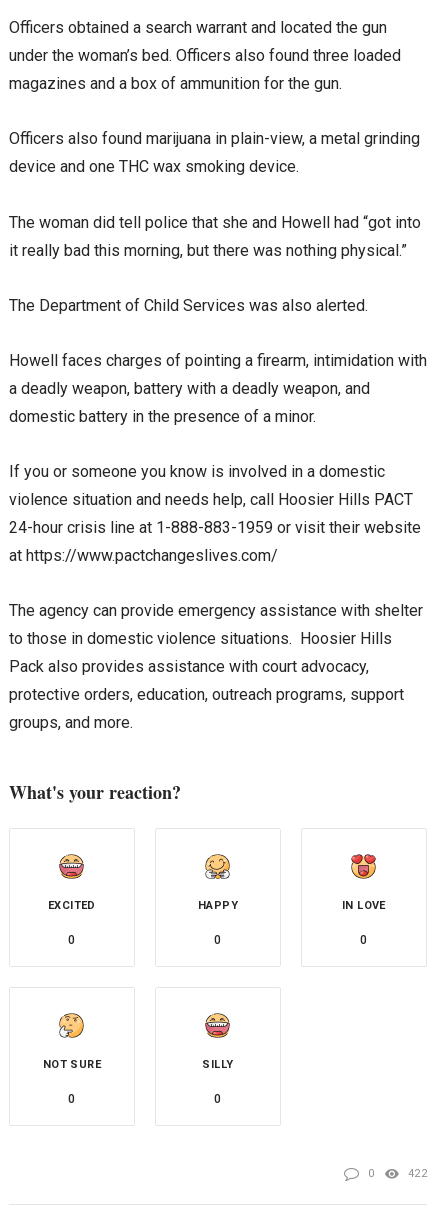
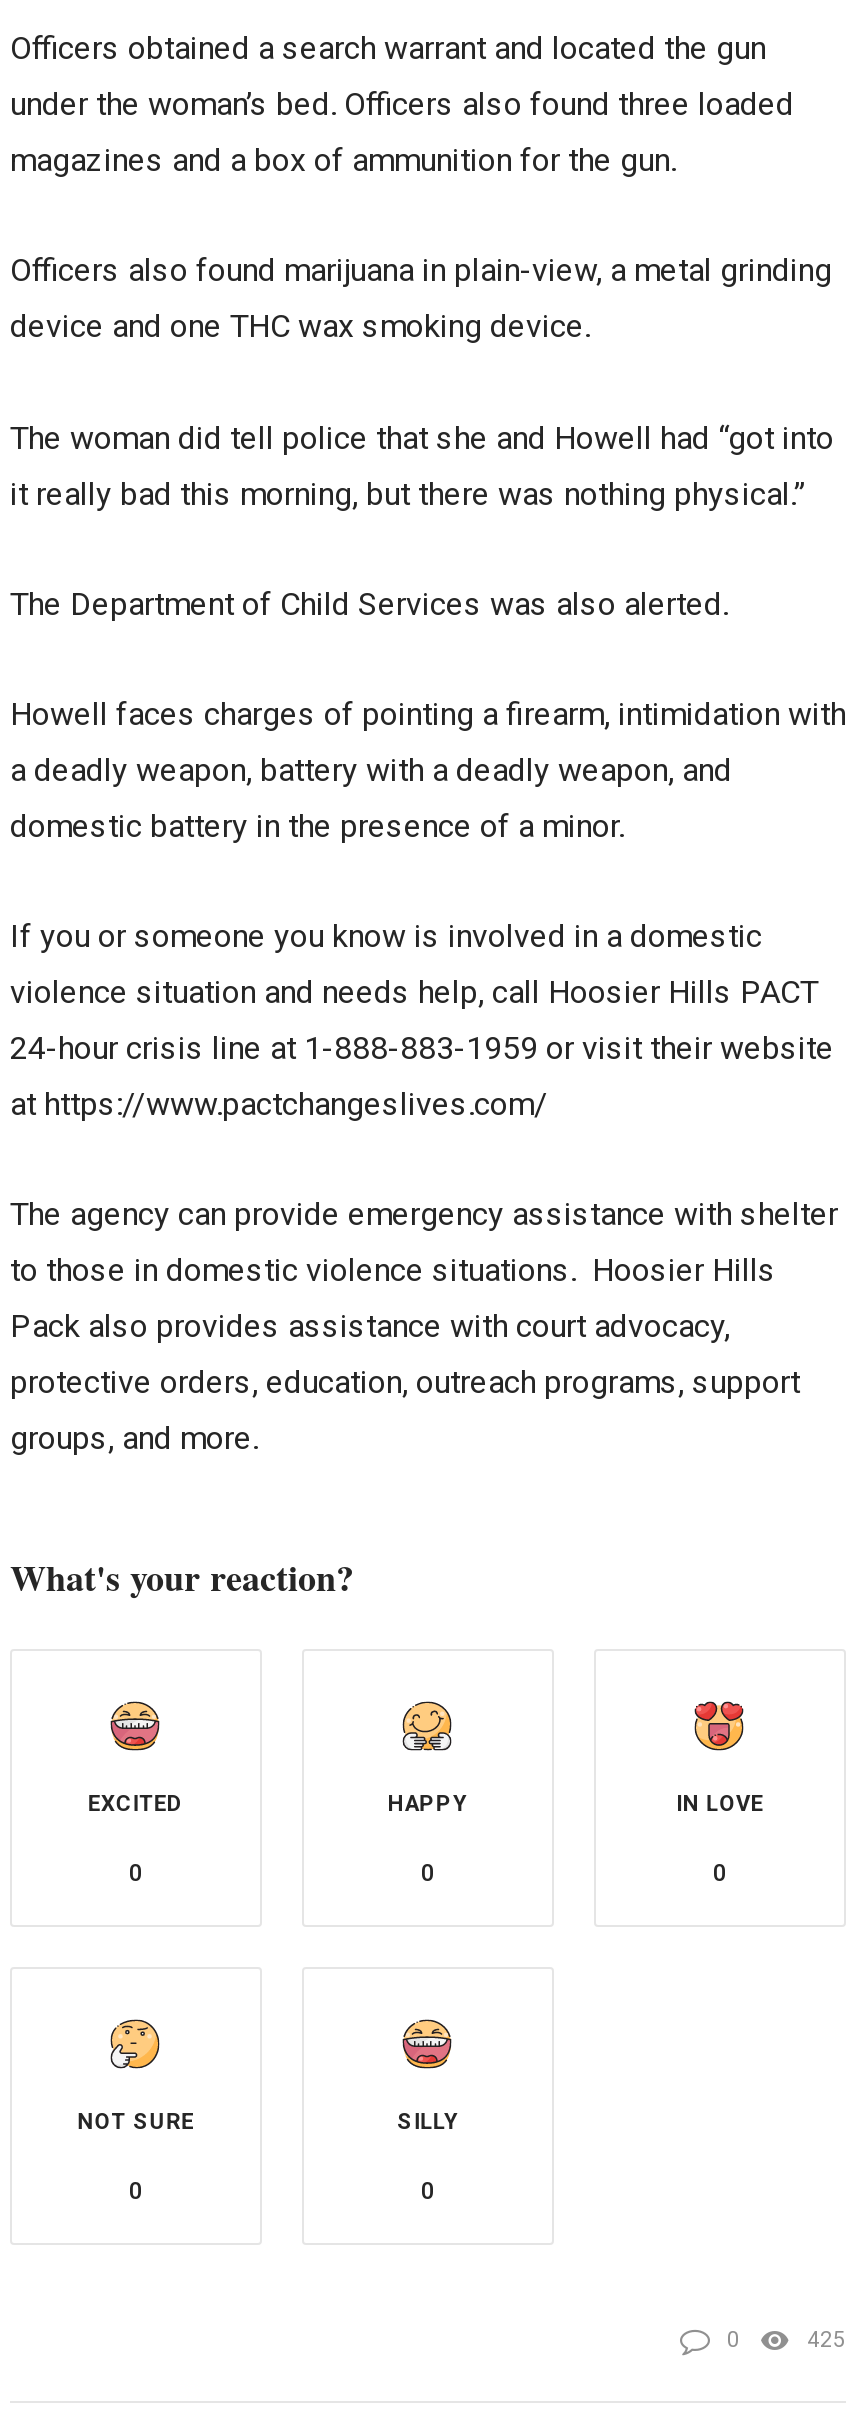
- 422
+ 425
